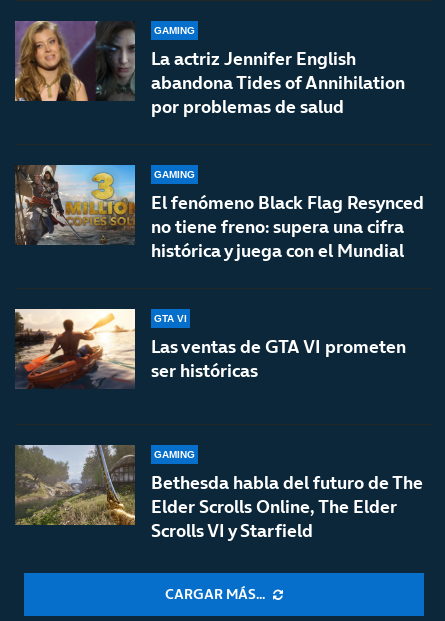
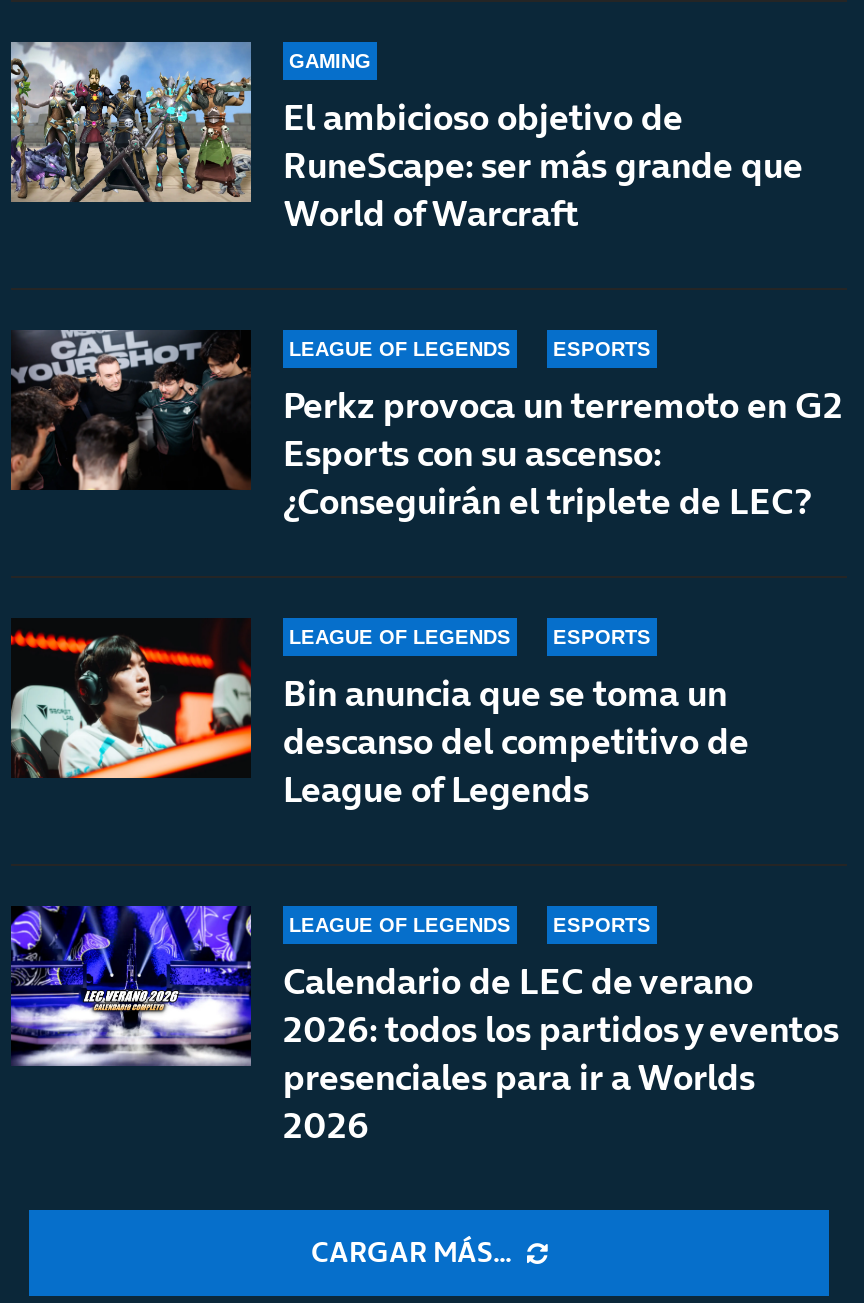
- [image]
- La actriz Jennifer English
- abandona Tides of Annihilation
- por problemas de salud
+ [image]
+ El ambicioso objetivo de
+ RuneScape: ser más grande que
+ World of Warcraft

- [image]
- GAMING
- El fenómeno Black Flag Resynced
- no tiene freno: supera una cifra
- histórica y juega con el Mundial
+ [image]
+ LEAGUE OF LEGENDS
+ ESPORTS
+ Perkz provoca un terremoto en G2
+ Esports con su ascenso:
+ ¿Conseguirán el triplete de LEC?

- [image]
- GTA VI
- Las ventas de GTA VI prometen
- ser históricas
+ [image]
+ LEAGUE OF LEGENDS
+ ESPORTS
+ Bin anuncia que se toma un
+ descanso del competitivo de
+ League of Legends

- [image]
- GAMING
- Bethesda habla del futuro de The
- Elder Scrolls Online, The Elder
- Scrolls VI y Starfield
+ [image]
+ LEAGUE OF LEGENDS
+ ESPORTS
+ Calendario de LEC de verano
+ 2026: todos los partidos y eventos
+ presenciales para ir a Worlds
+ 2026
